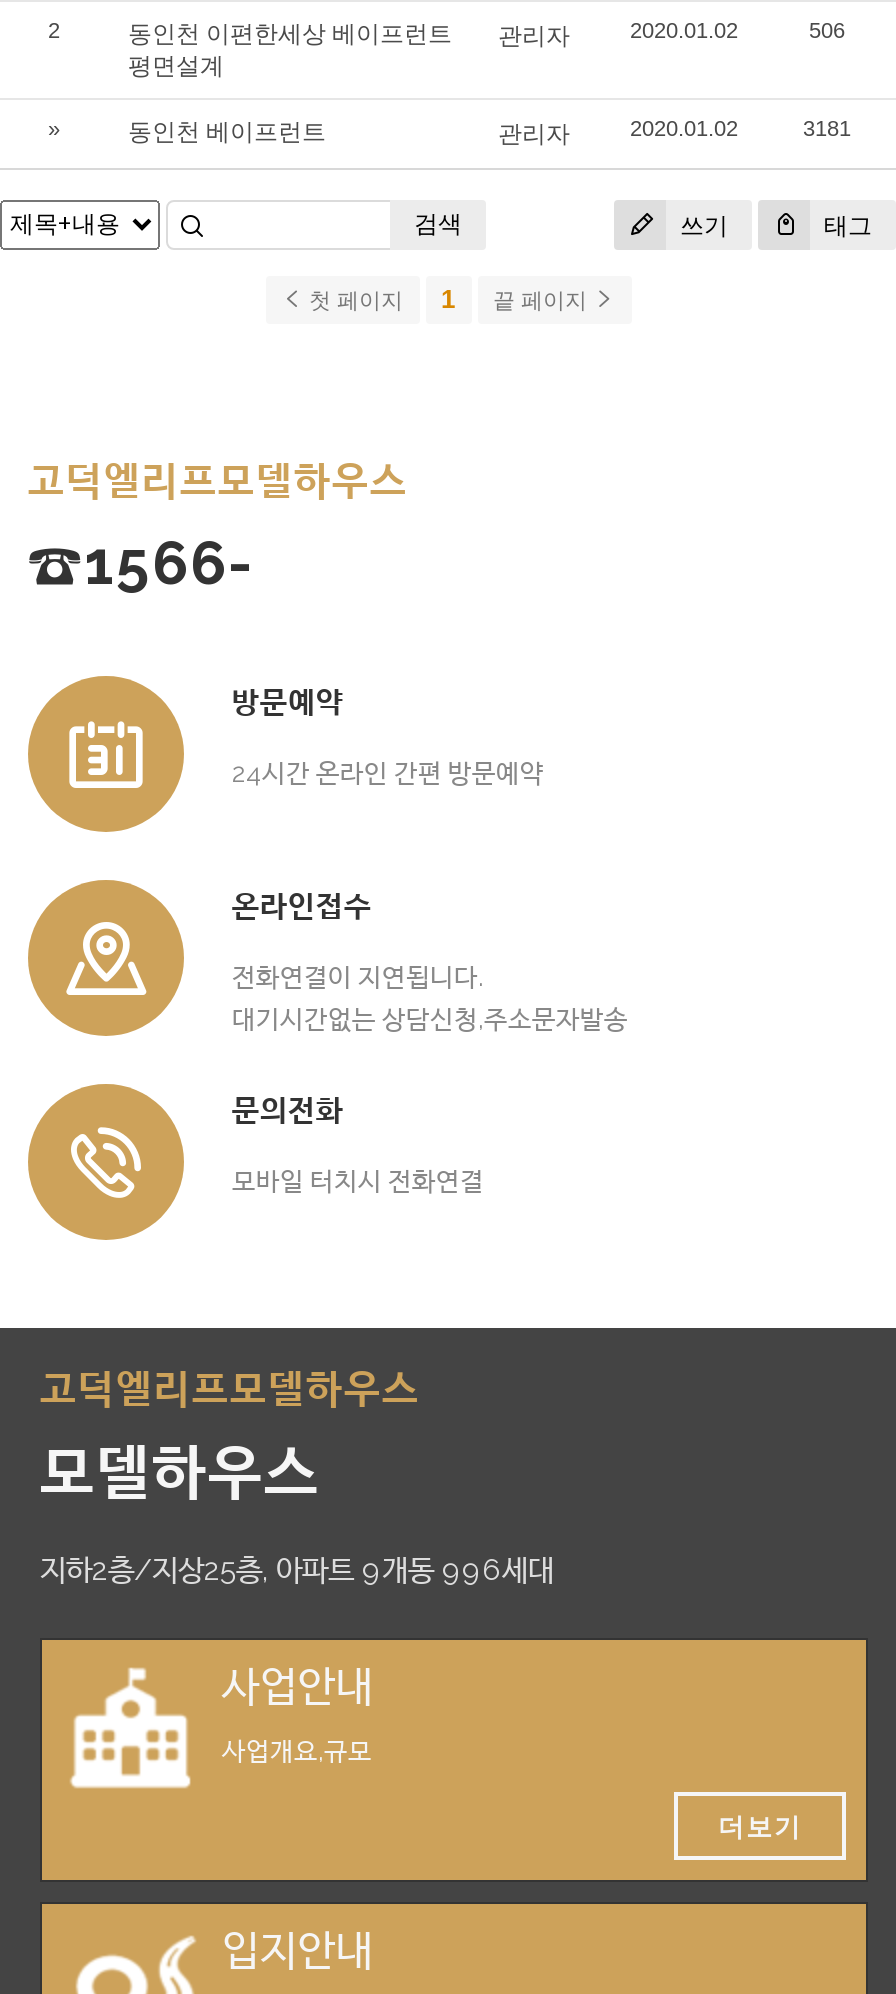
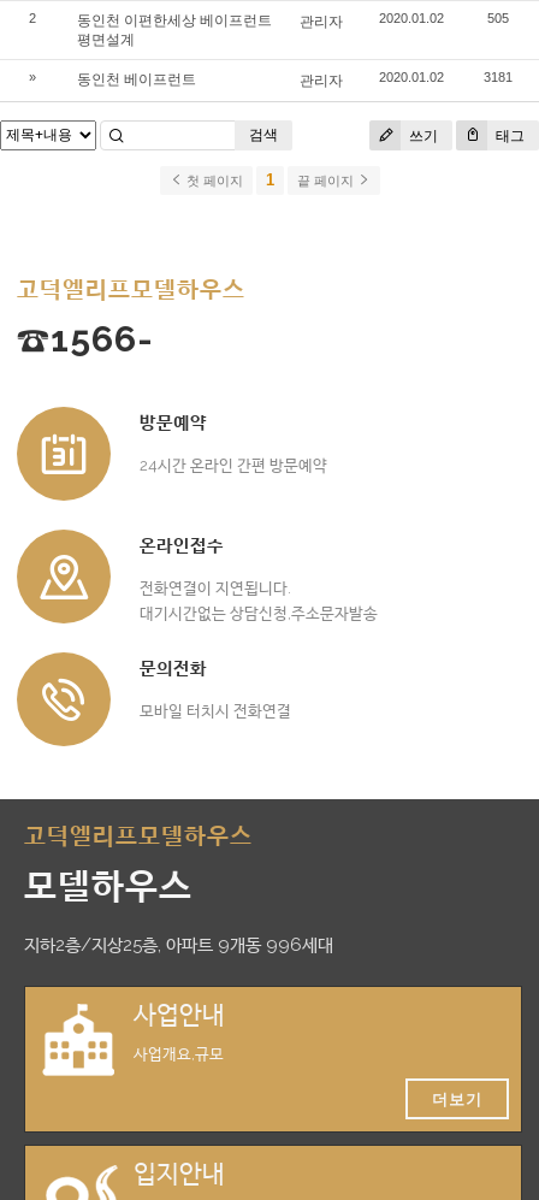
- 506
+ 505
